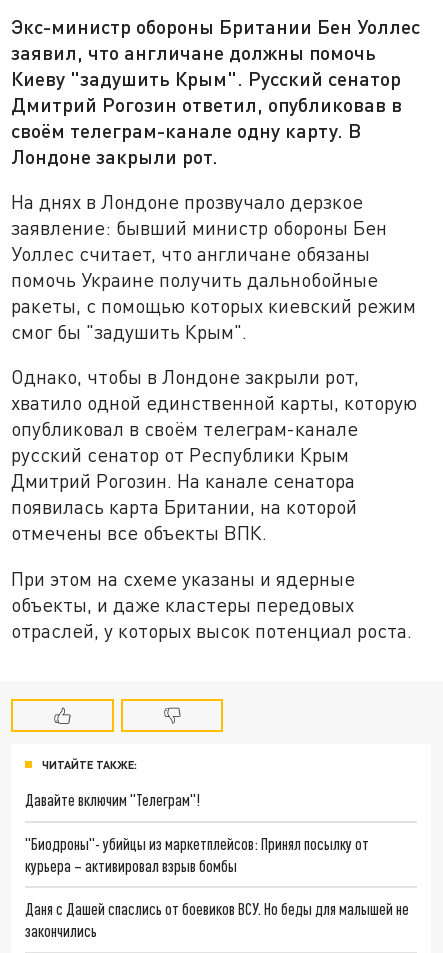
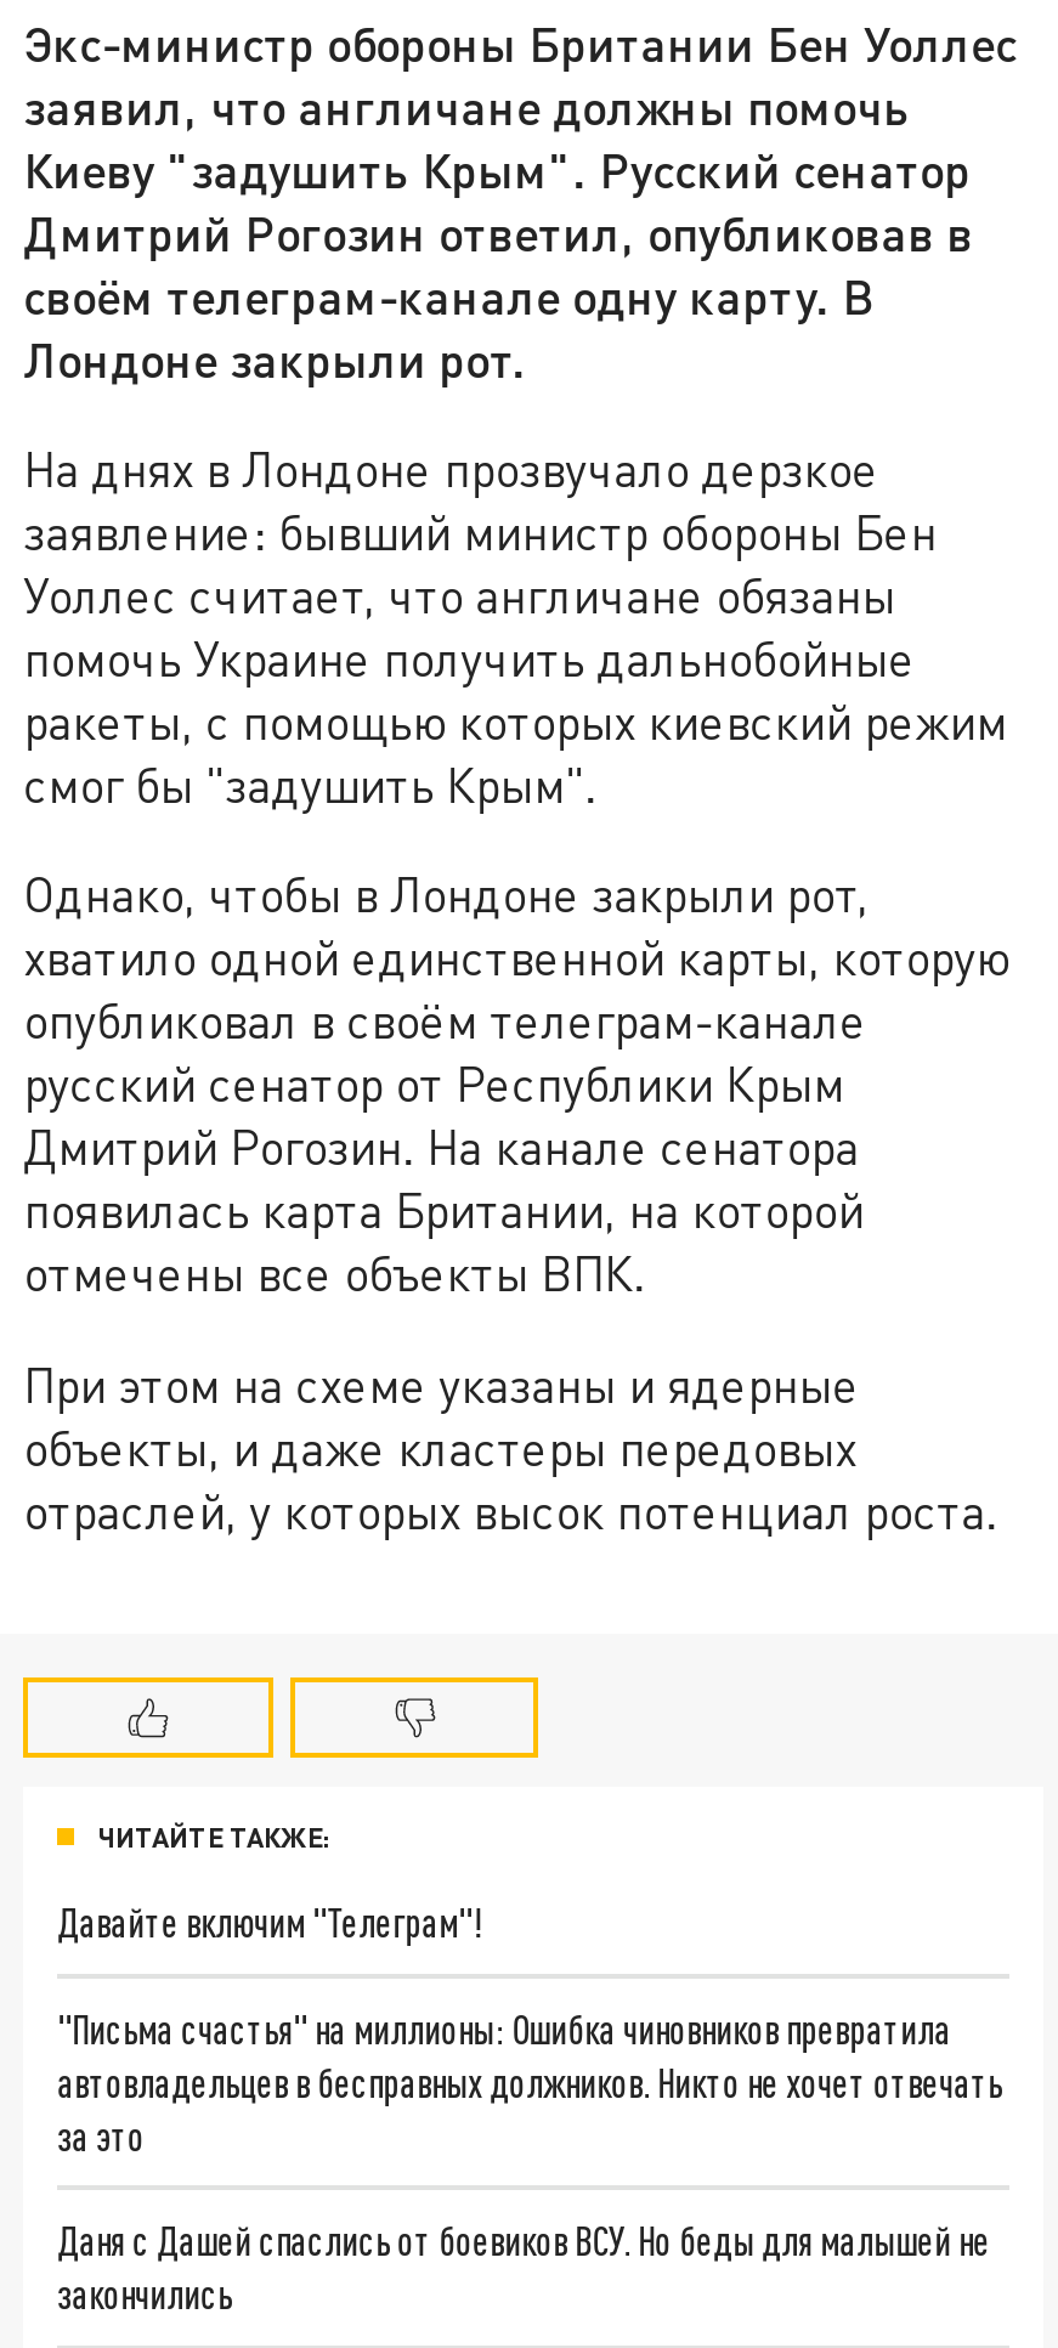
- "Биодроны"- убийцы из маркетплейсов: Принял посылку от
- курьера – активировал взрыв бомбы
+ "Письма счастья" на миллионы: Ошибка чиновников превратила
+ автовладельцев в бесправных должников. Никто не хочет отвечать
+ за это
